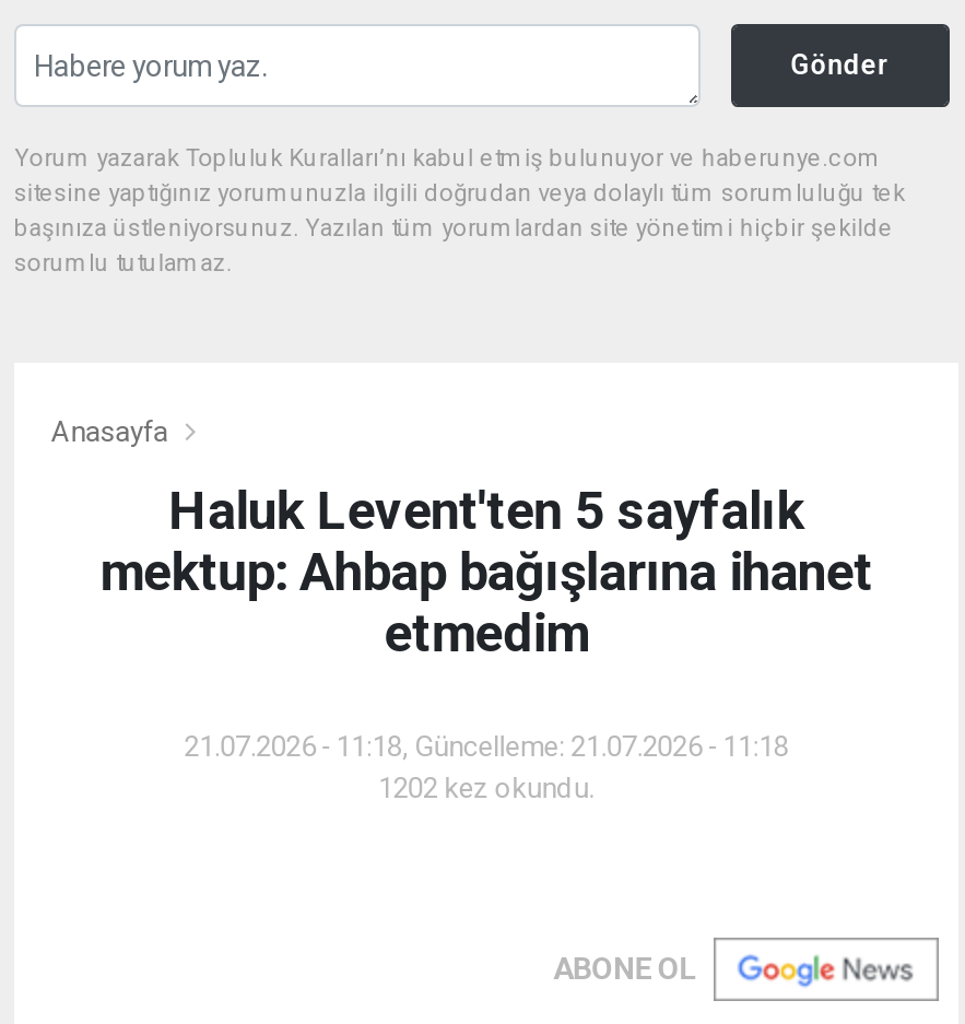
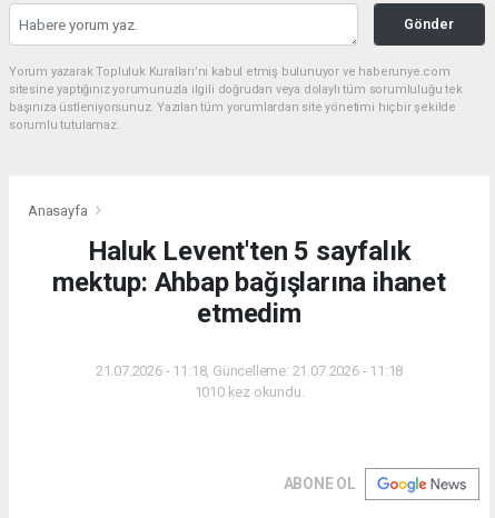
- 1202 kez okundu.
+ 1010 kez okundu.
